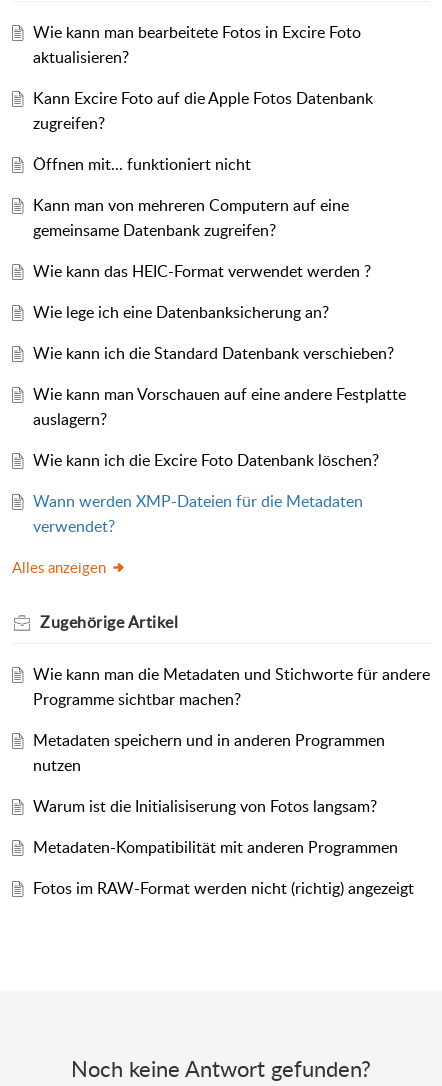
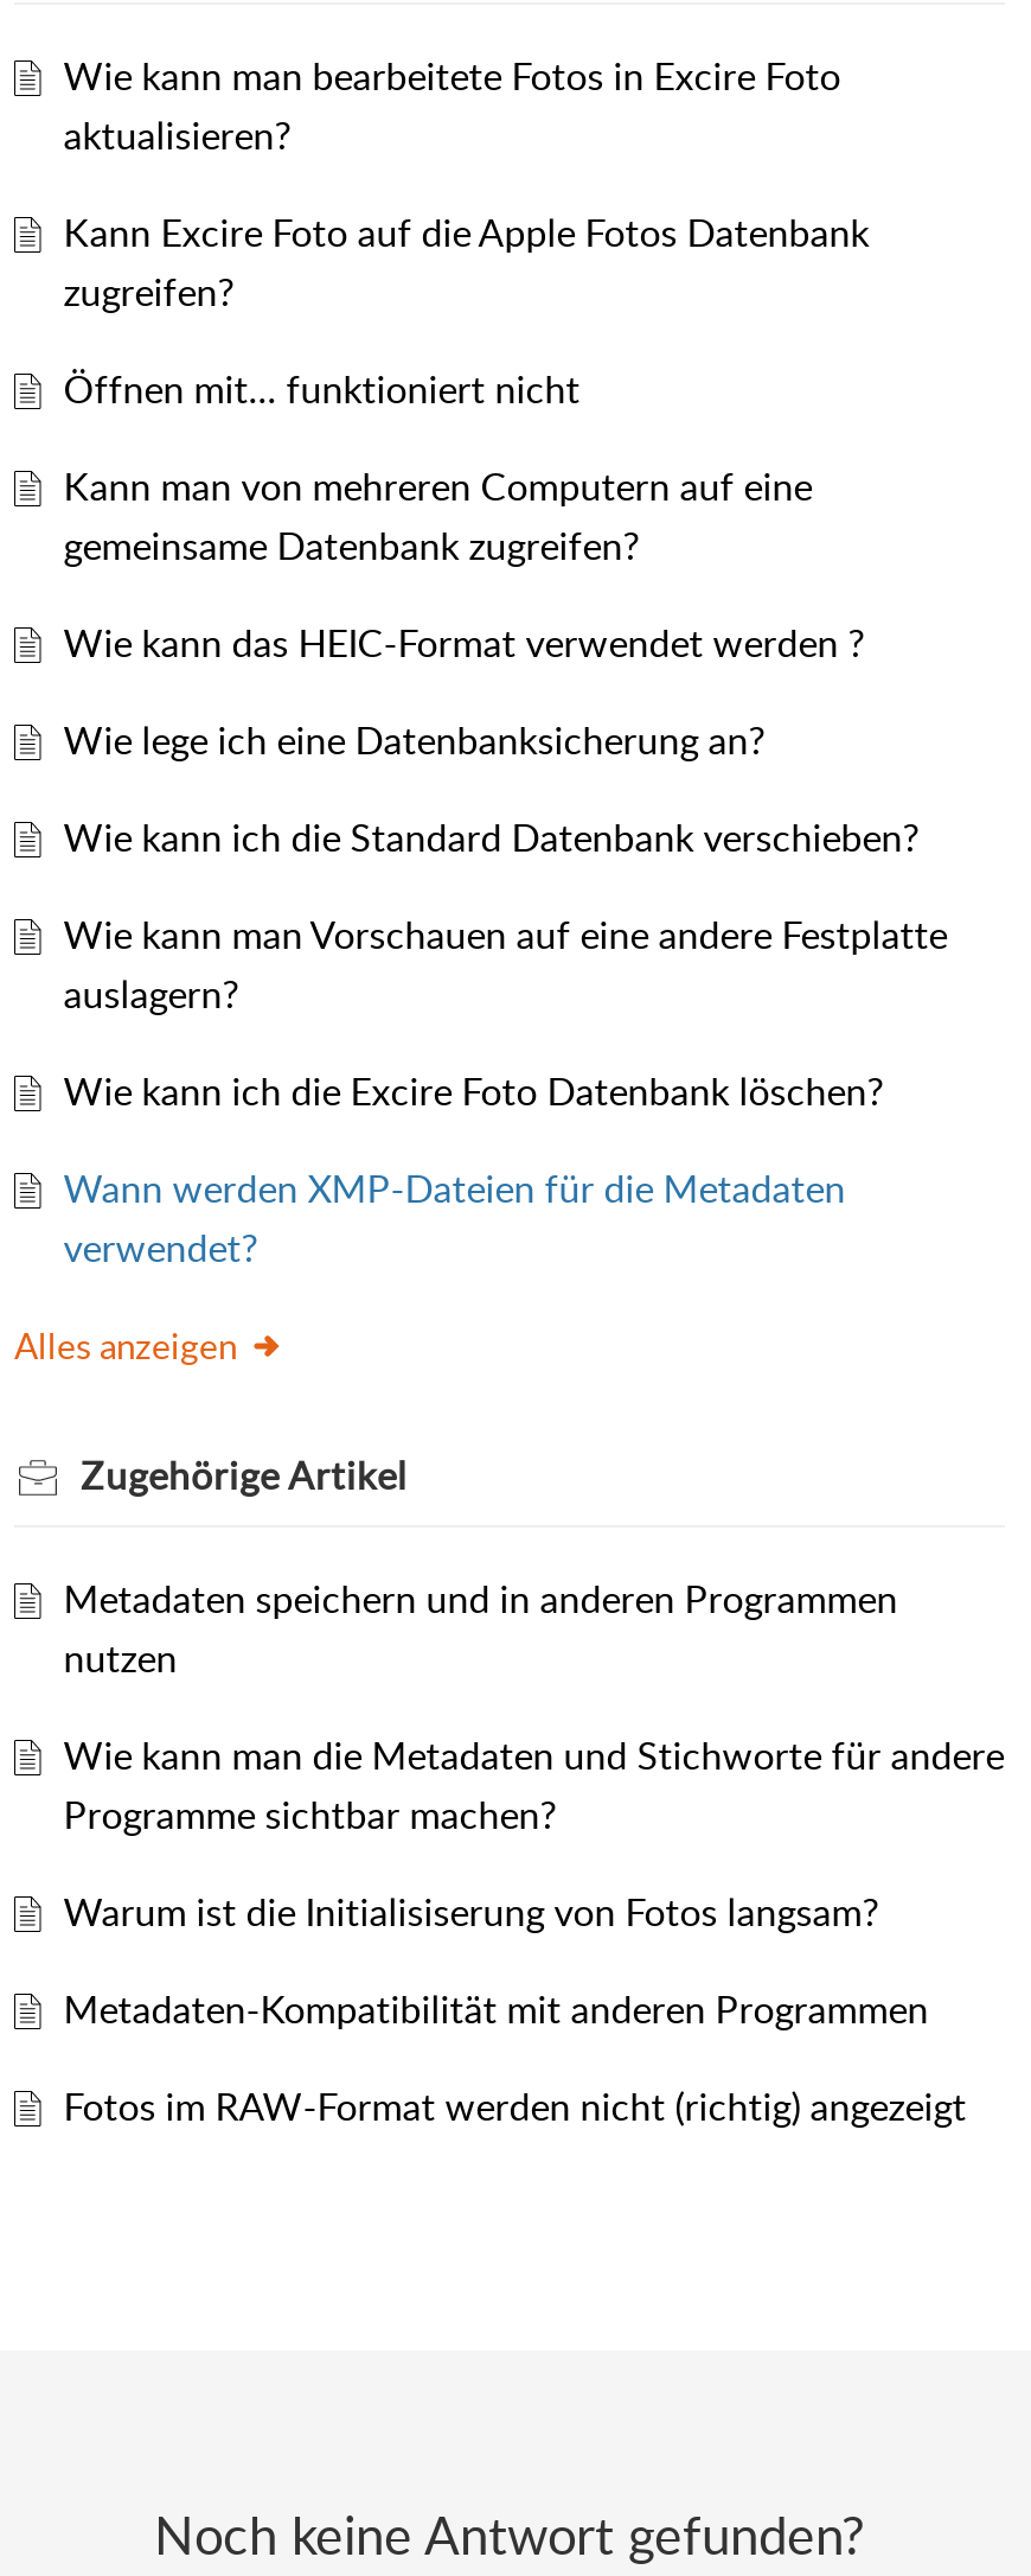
moved down: Wie kann man die Metadaten und Stichworte für andere | Programme sichtbar machen?

moved up: Metadaten speichern und in anderen Programmen | nutzen
